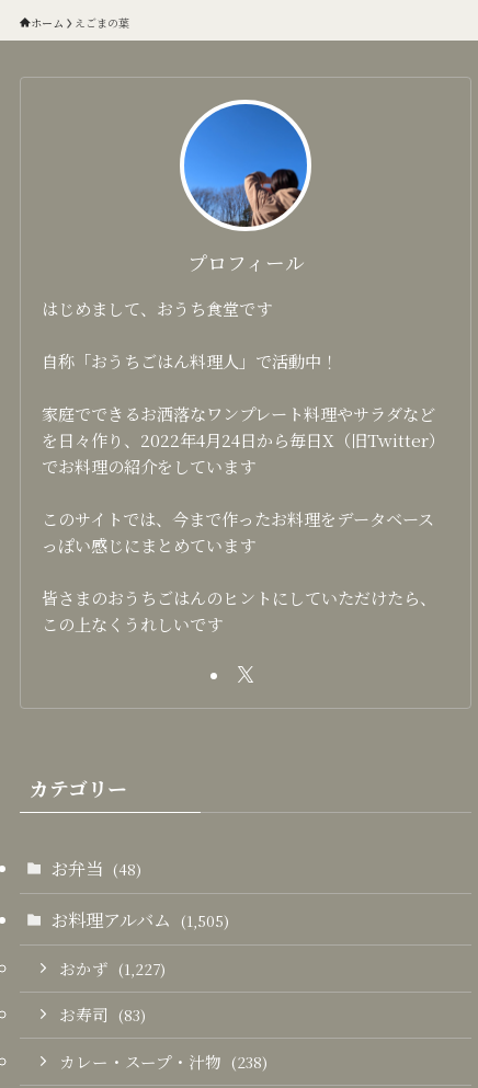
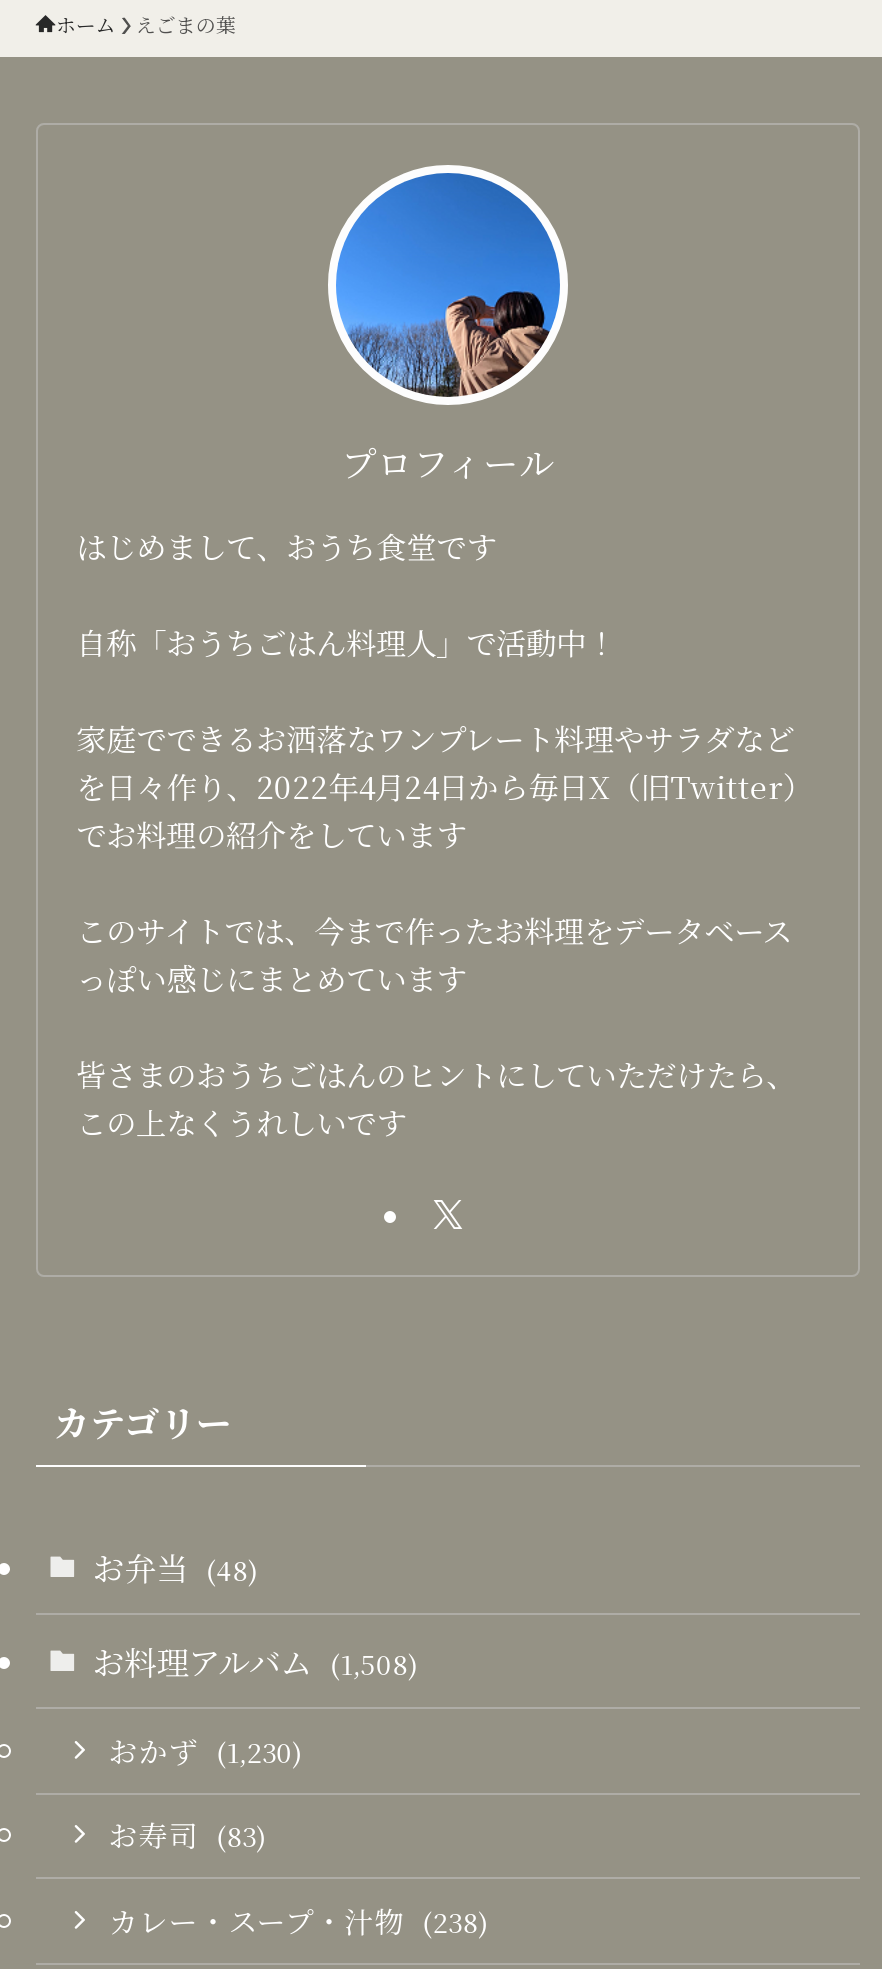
- お料理アルバム (1,505)
+ お料理アルバム (1,508)

- おかず (1,227)
+ おかず (1,230)
